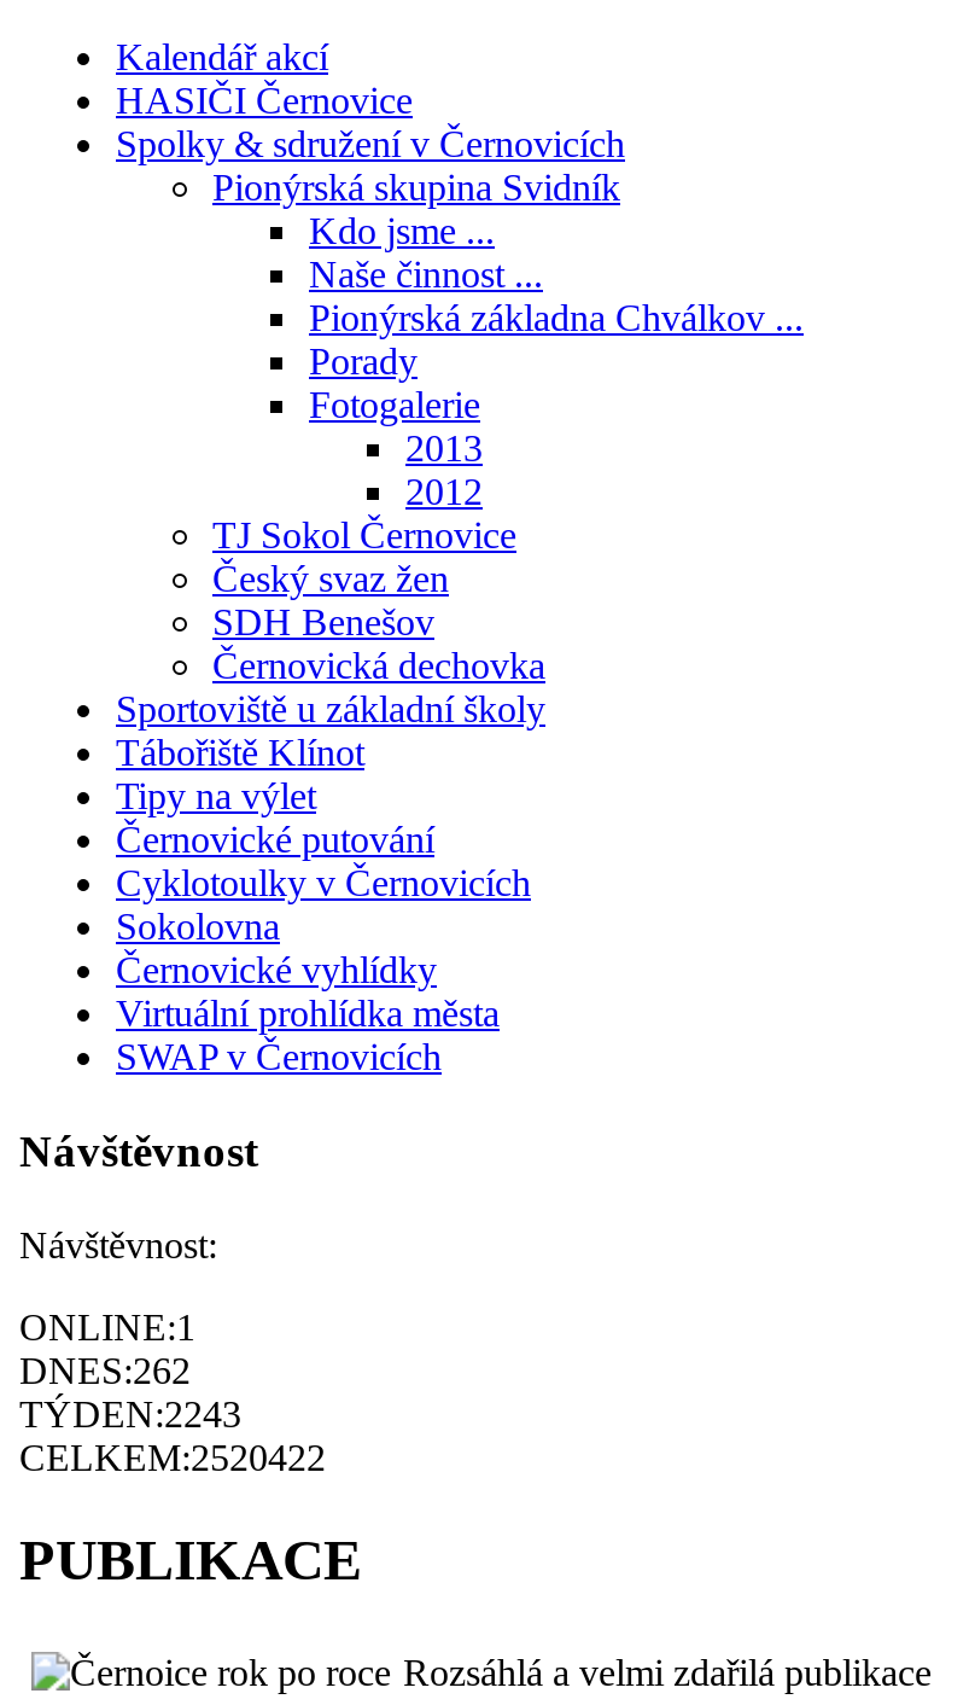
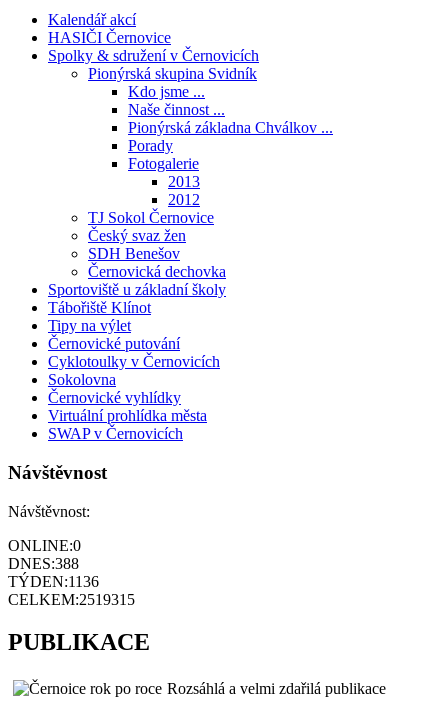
- ONLINE:1
+ ONLINE:0

- DNES:262
+ DNES:388

- TÝDEN:2243
+ TÝDEN:1136

- CELKEM:2520422
+ CELKEM:2519315
